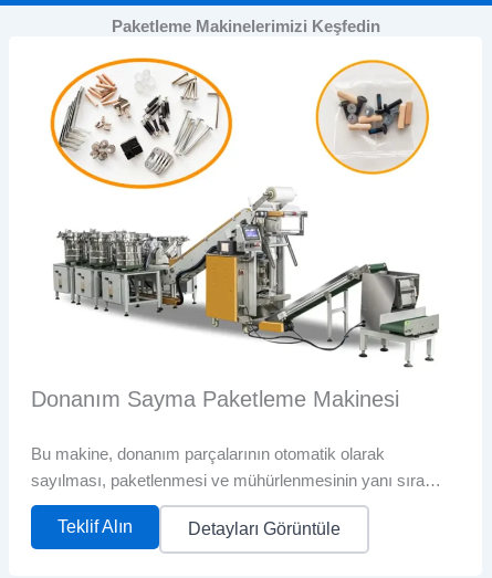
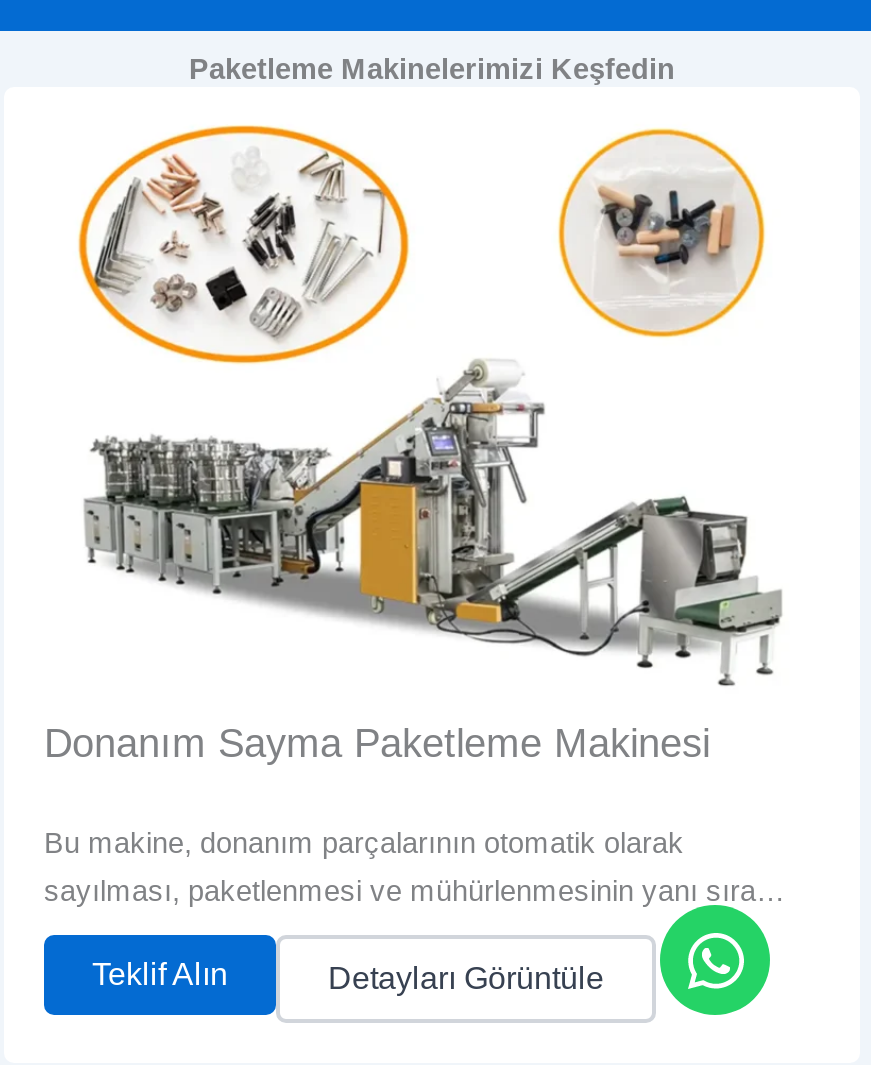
+ [image]
